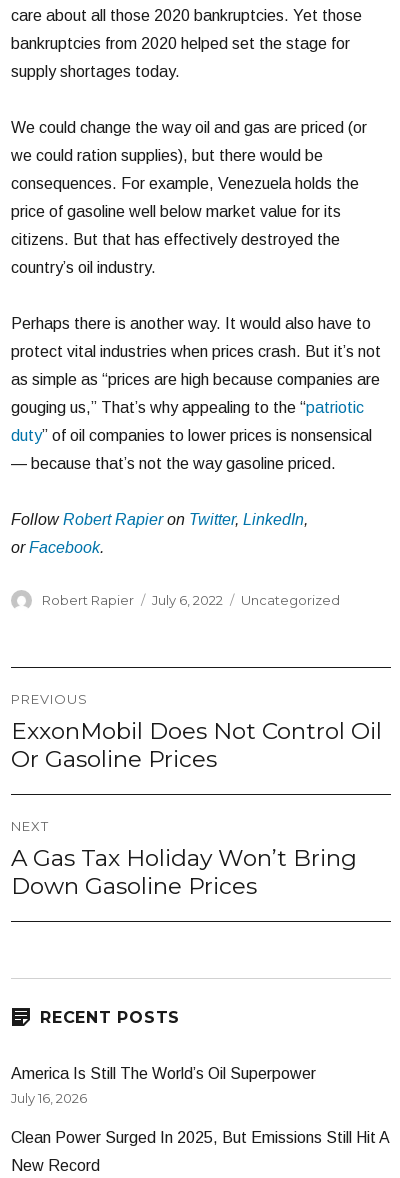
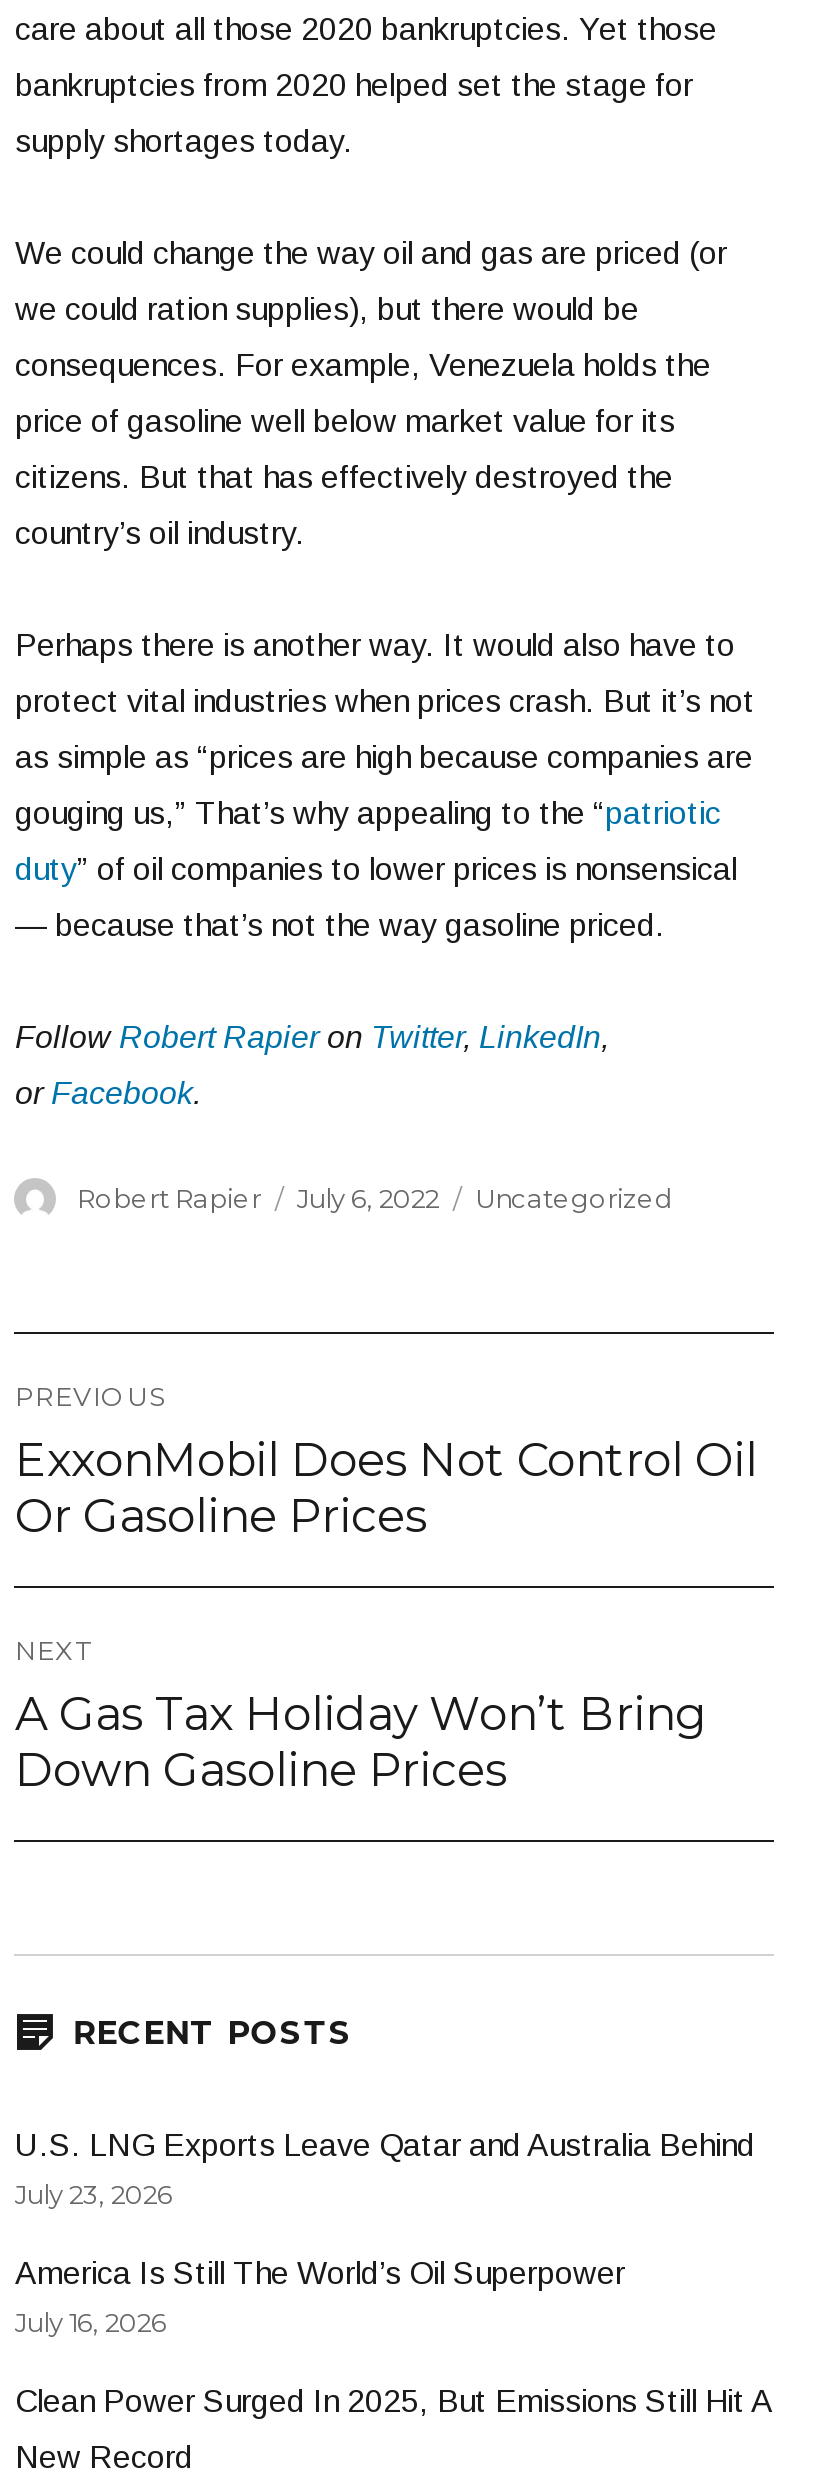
+ U.S. LNG Exports Leave Qatar and Australia Behind
+ July 23, 2026
